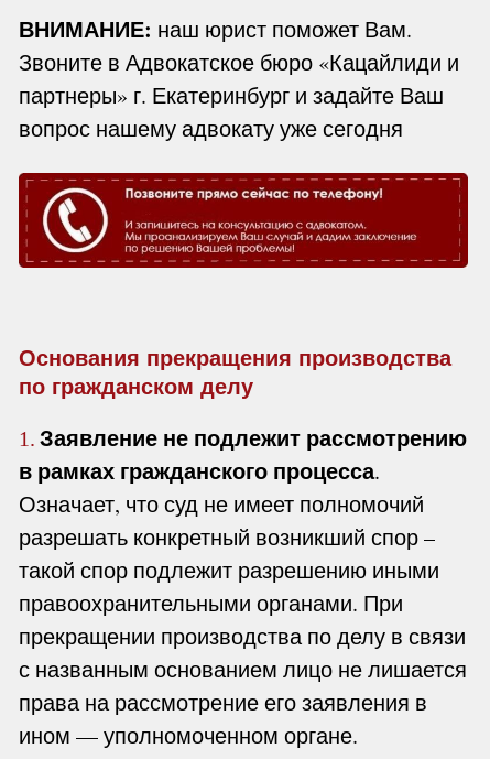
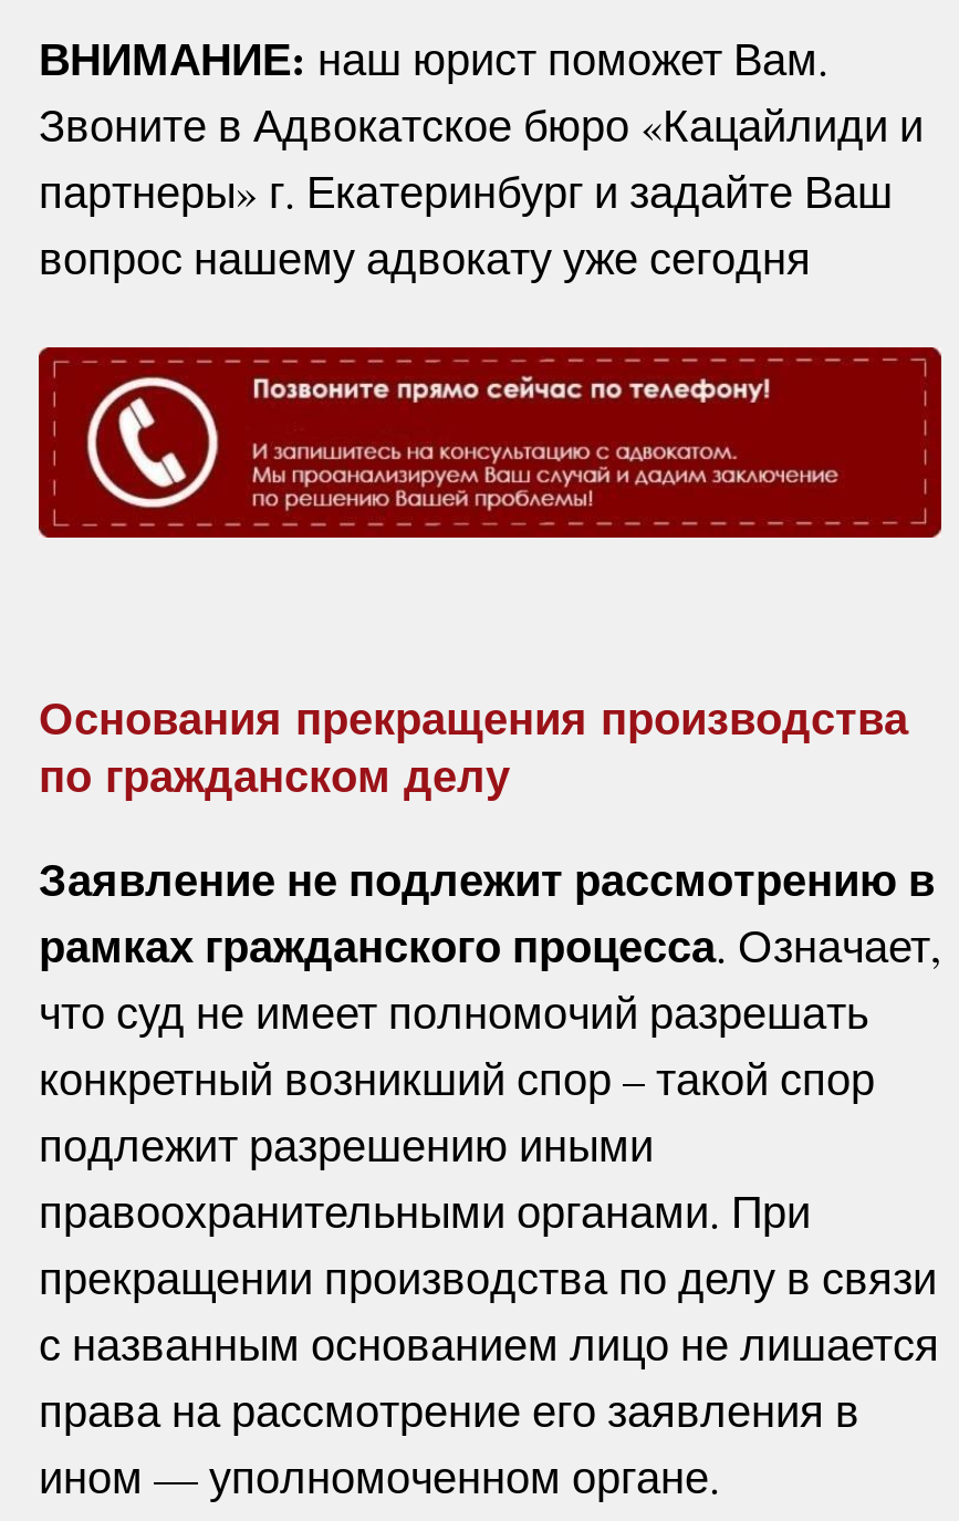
- 1. Заявление не подлежит рассмотрению
- в рамках гражданского процесса.
- Означает, что суд не имеет полномочий
- разрешать конкретный возникший спор –
- такой спор подлежит разрешению иными
+ Заявление не подлежит рассмотрению в
+ рамках гражданского процесса. Означает,
+ что суд не имеет полномочий разрешать
+ конкретный возникший спор – такой спор
+ подлежит разрешению иными
